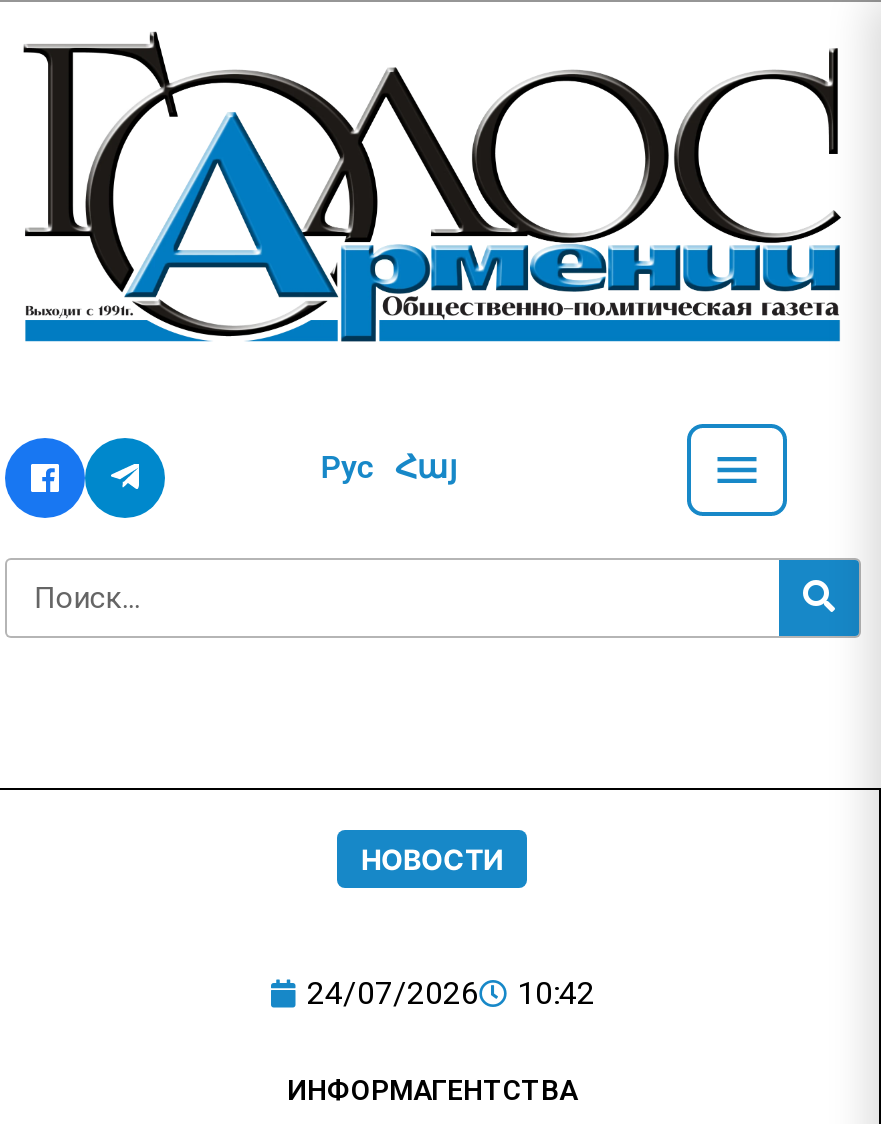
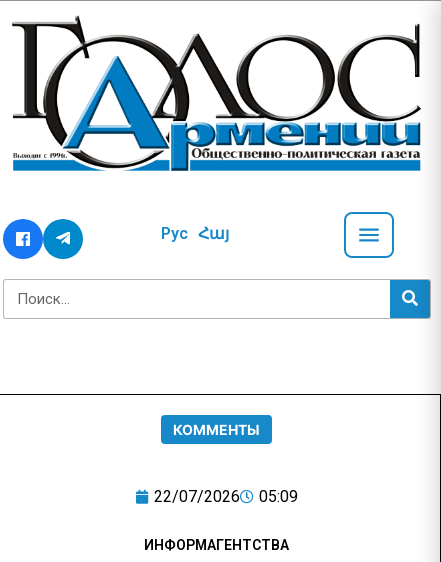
- НОВОСТИ
+ КОММЕНТЫ

- 24/07/2026
- 10:42
+ 22/07/2026
+ 05:09
